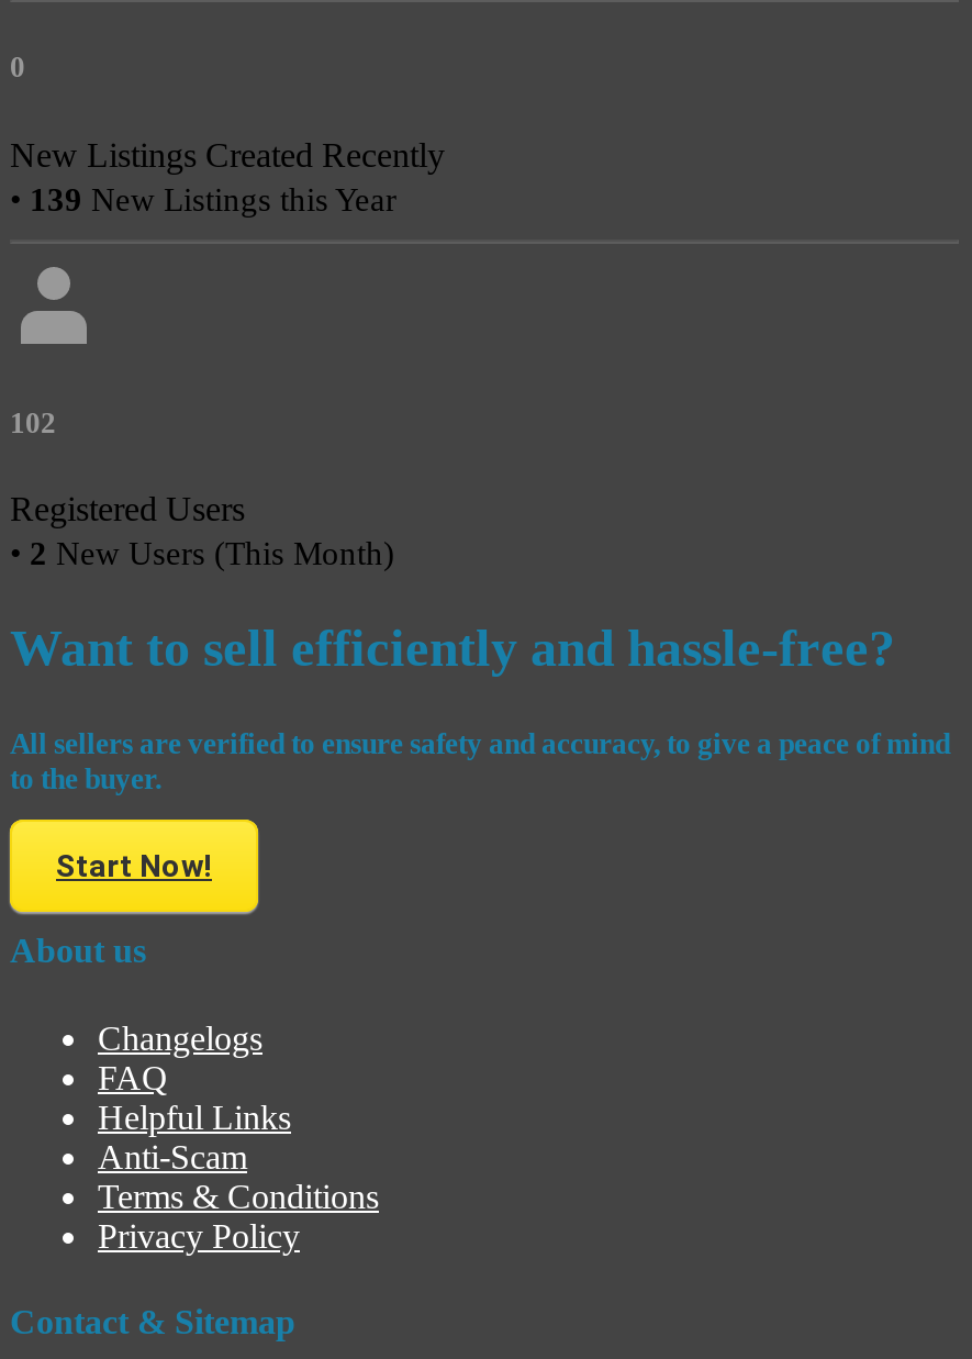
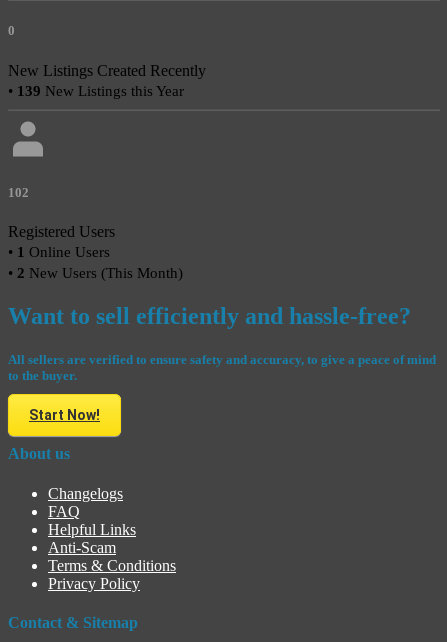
+ • 1 Online Users
